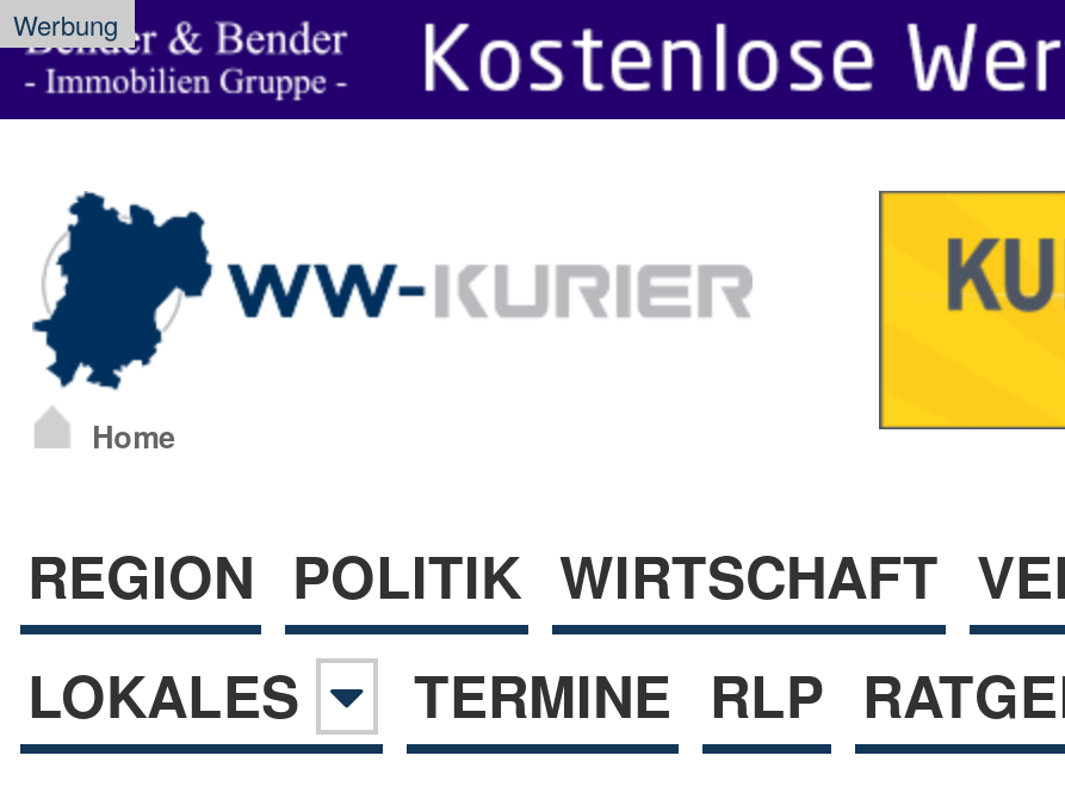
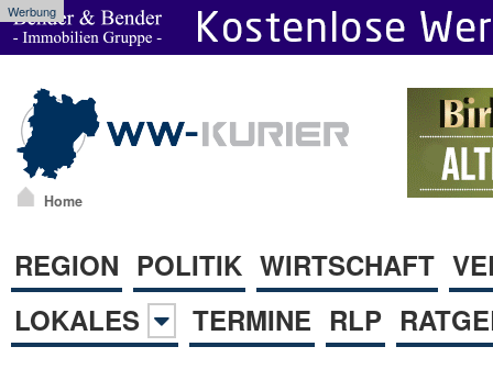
- [image]
+ [image]
